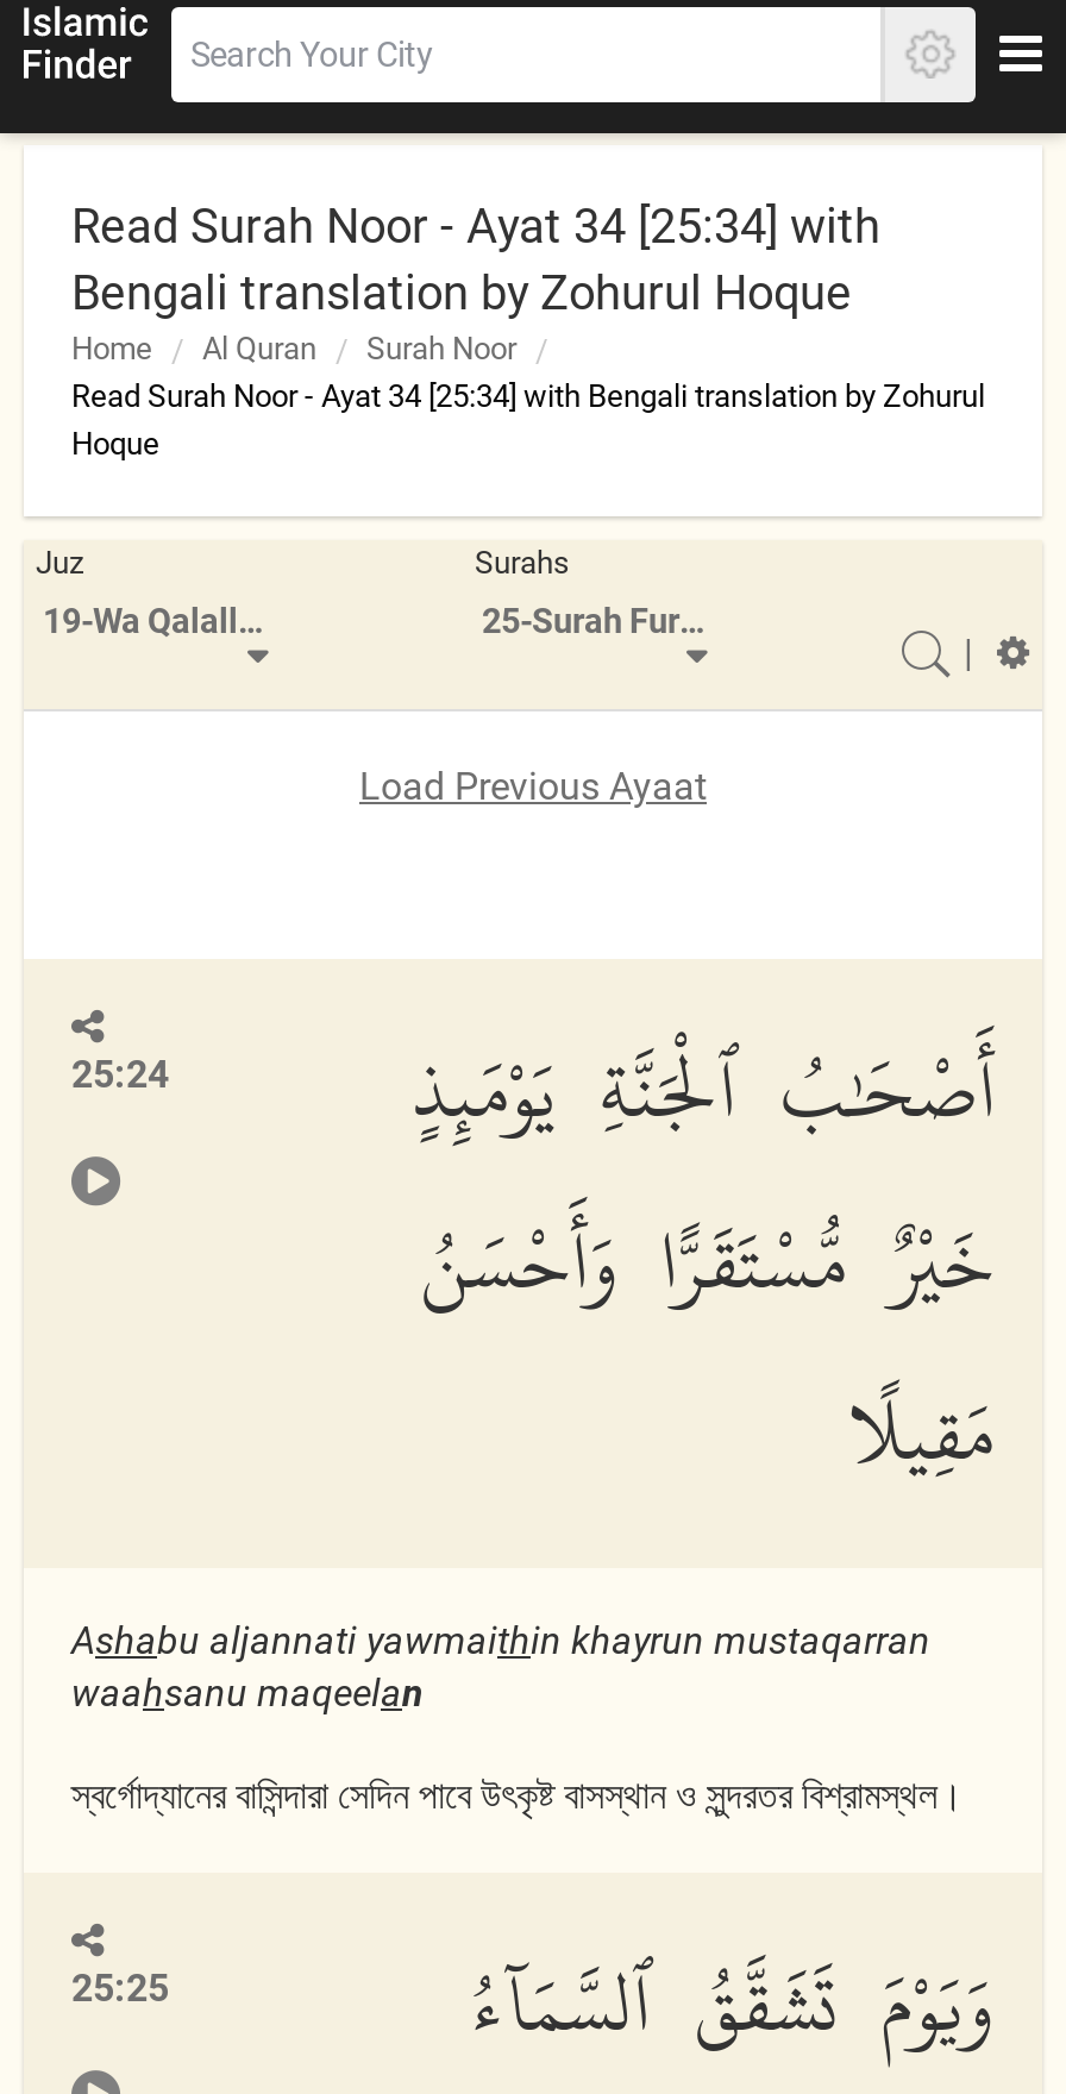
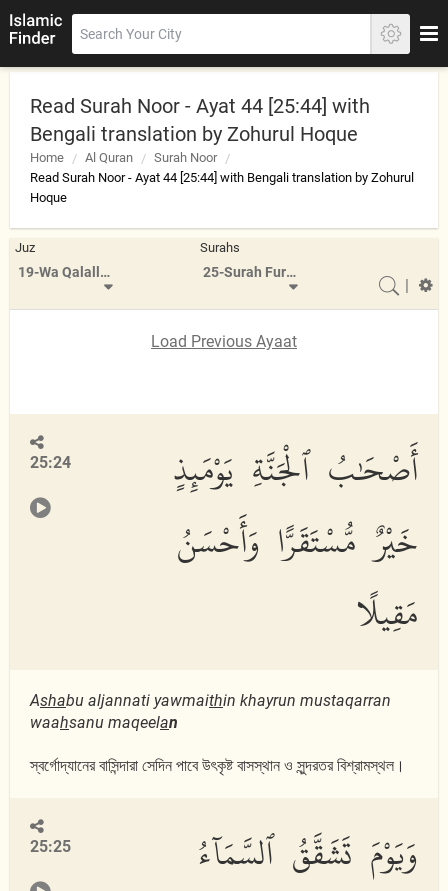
- Read Surah Noor - Ayat 34 [25:34] with
+ Read Surah Noor - Ayat 44 [25:44] with

- Read Surah Noor - Ayat 34 [25:34] with Bengali translation by Zohurul
+ Read Surah Noor - Ayat 44 [25:44] with Bengali translation by Zohurul
